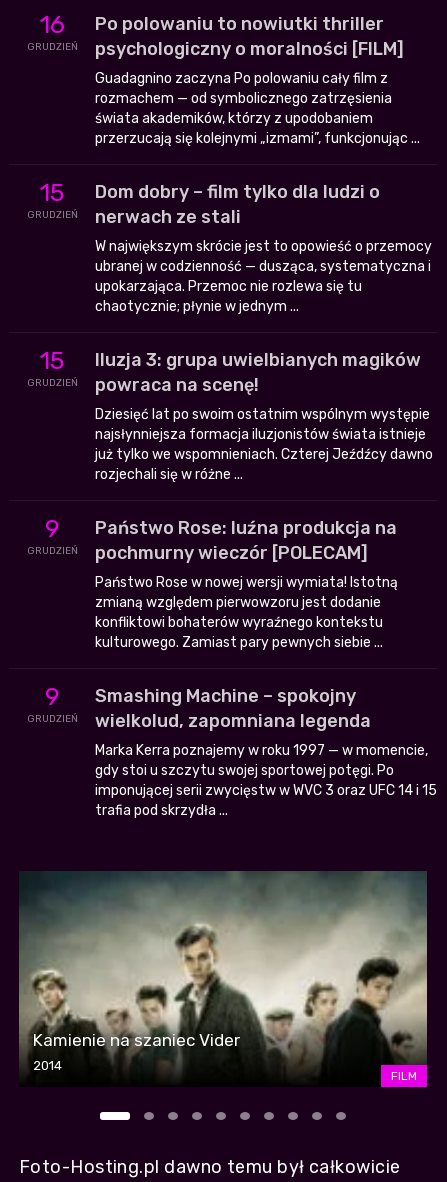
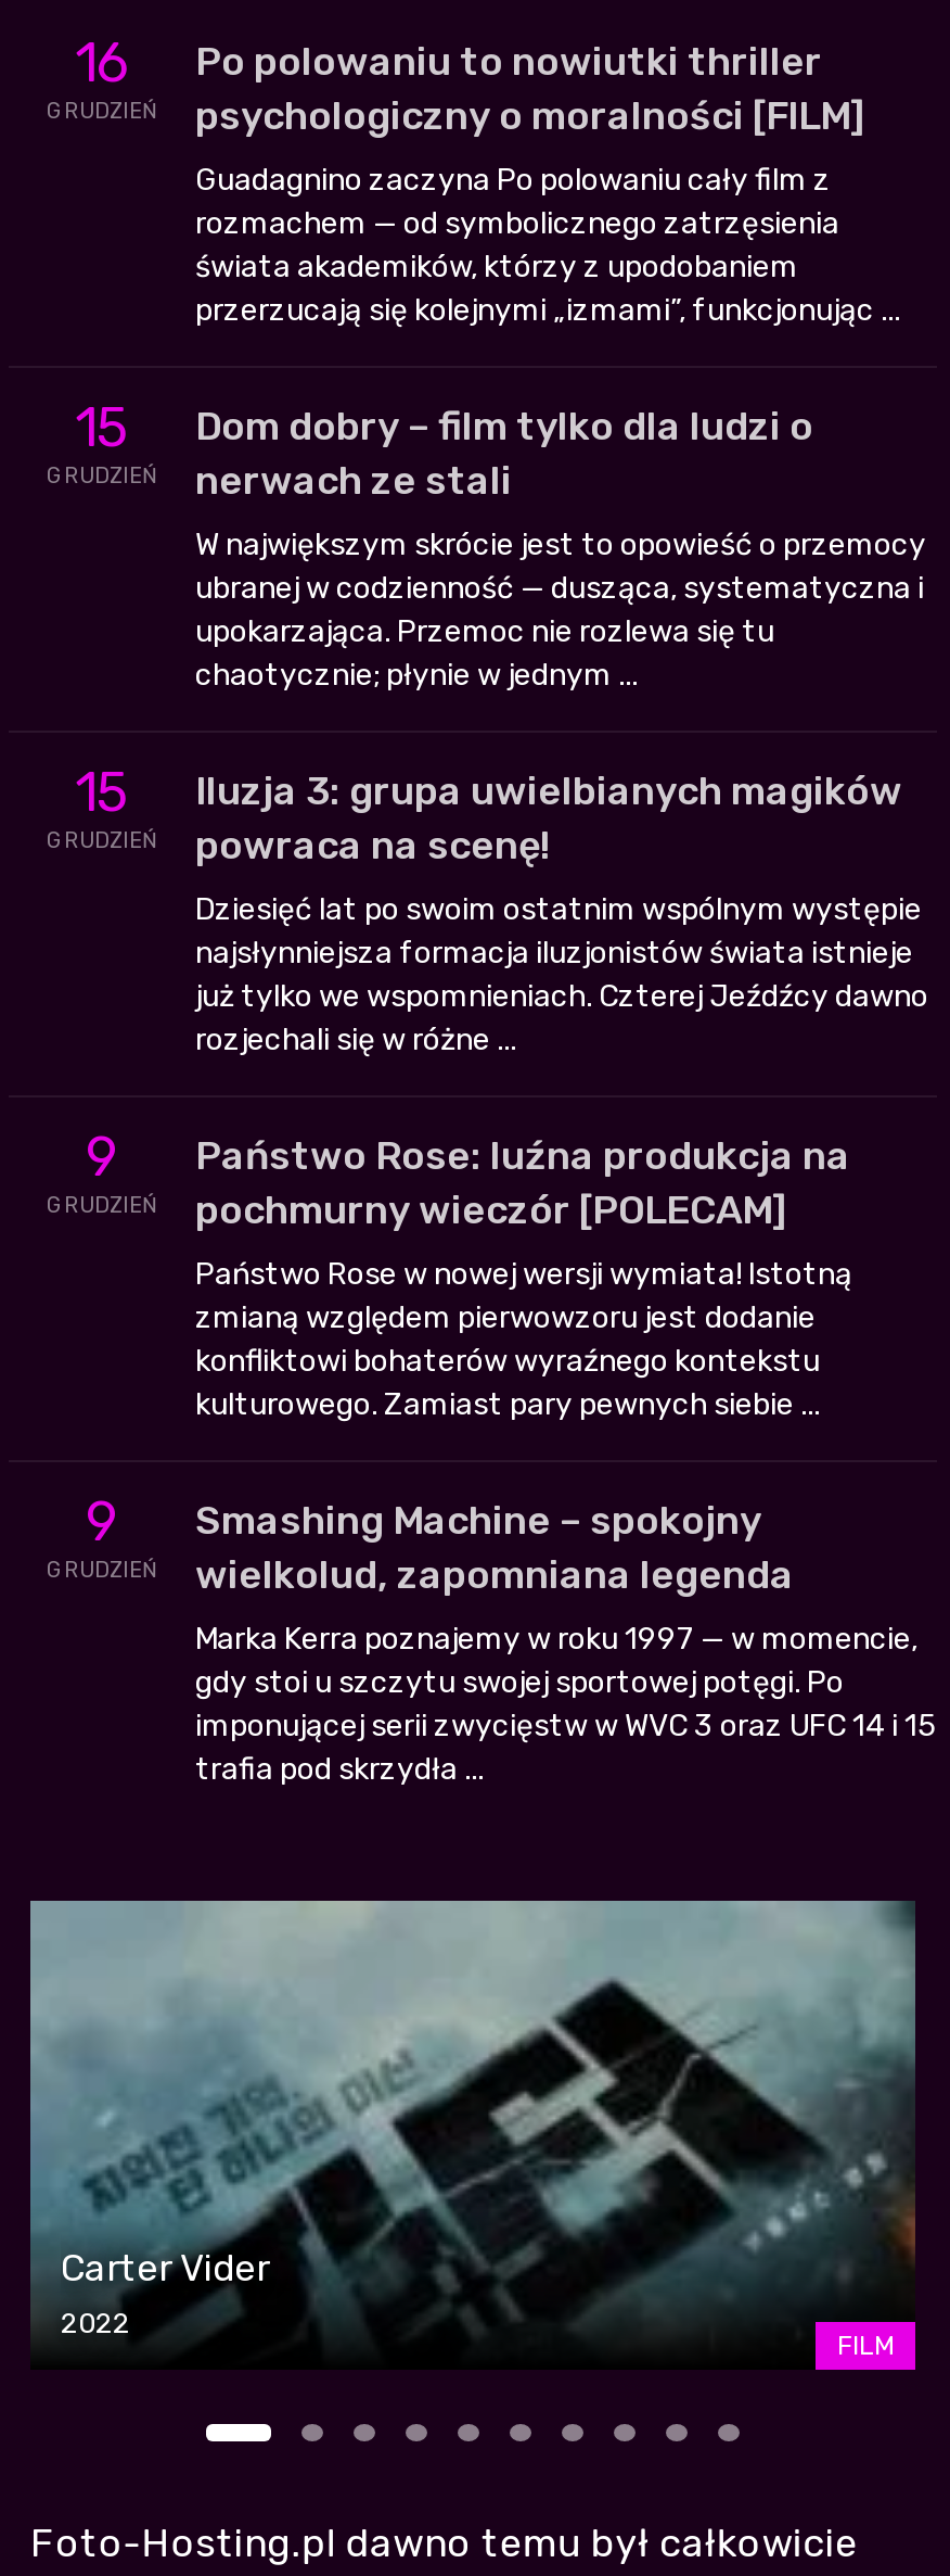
- [image]
- Kamienie na szaniec Vider
- 2014
+ [image]
+ Carter Vider
+ 2022
